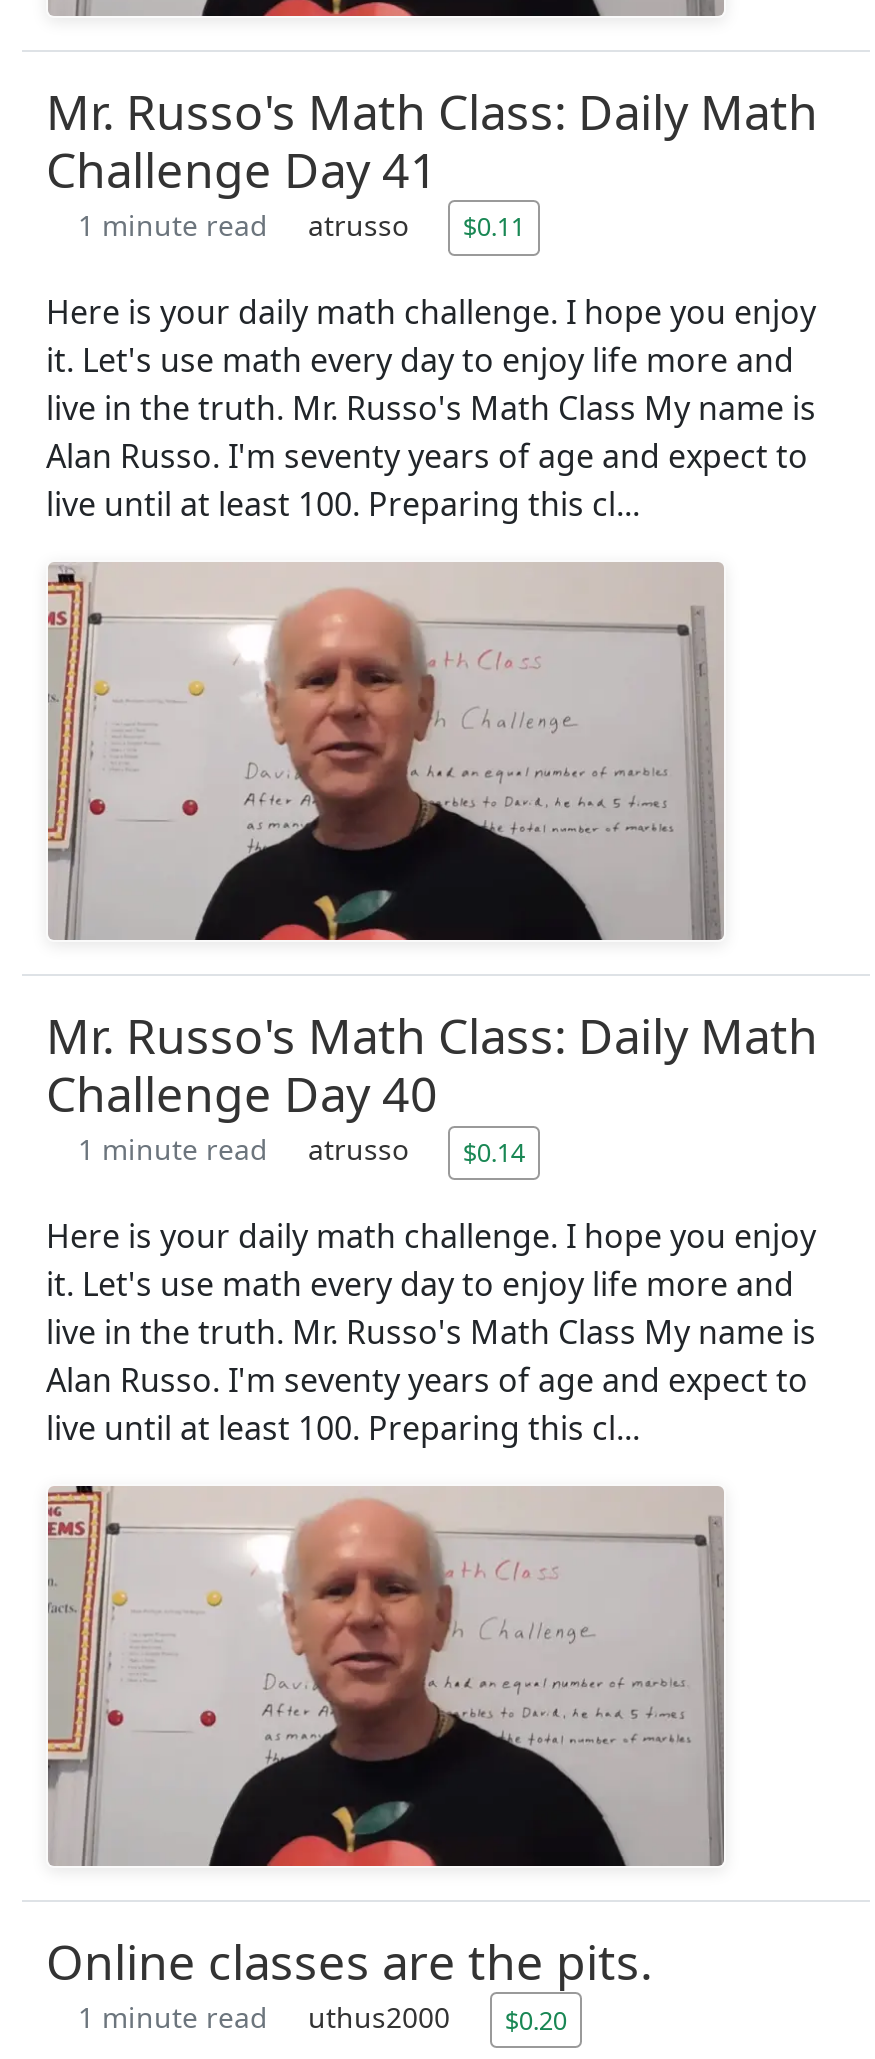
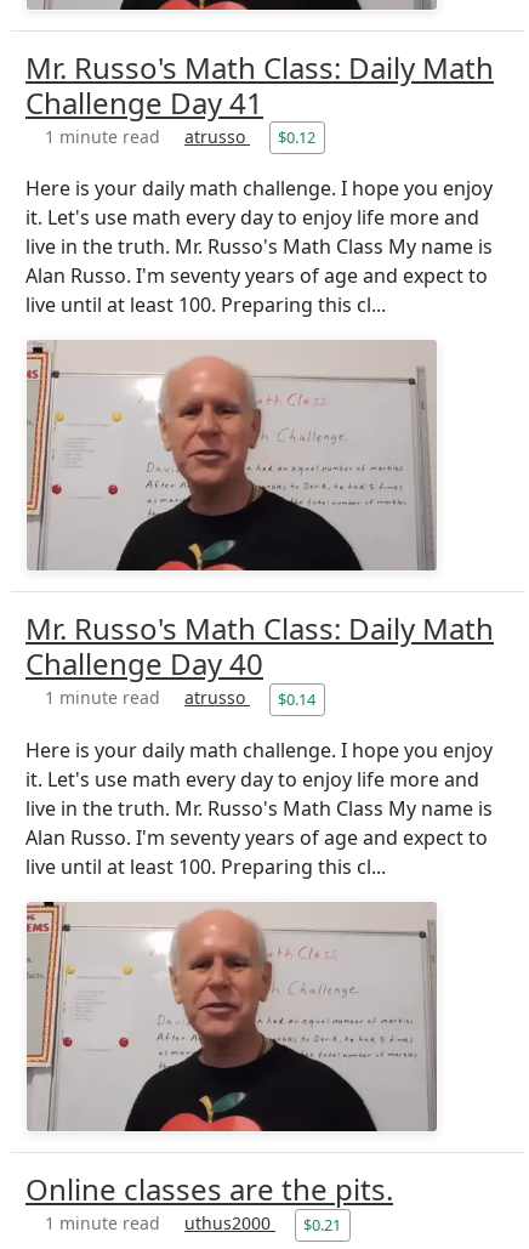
- 1 minute read atrusso $0.11
+ 1 minute read atrusso $0.12

- 1 minute read uthus2000 $0.20
+ 1 minute read uthus2000 $0.21
